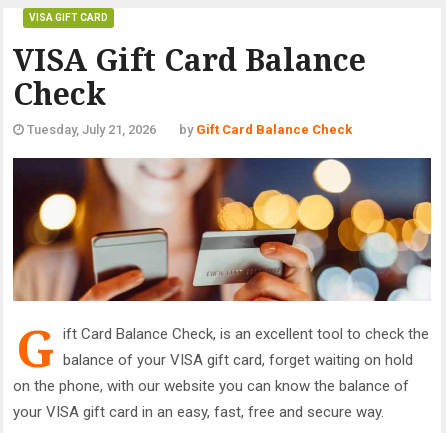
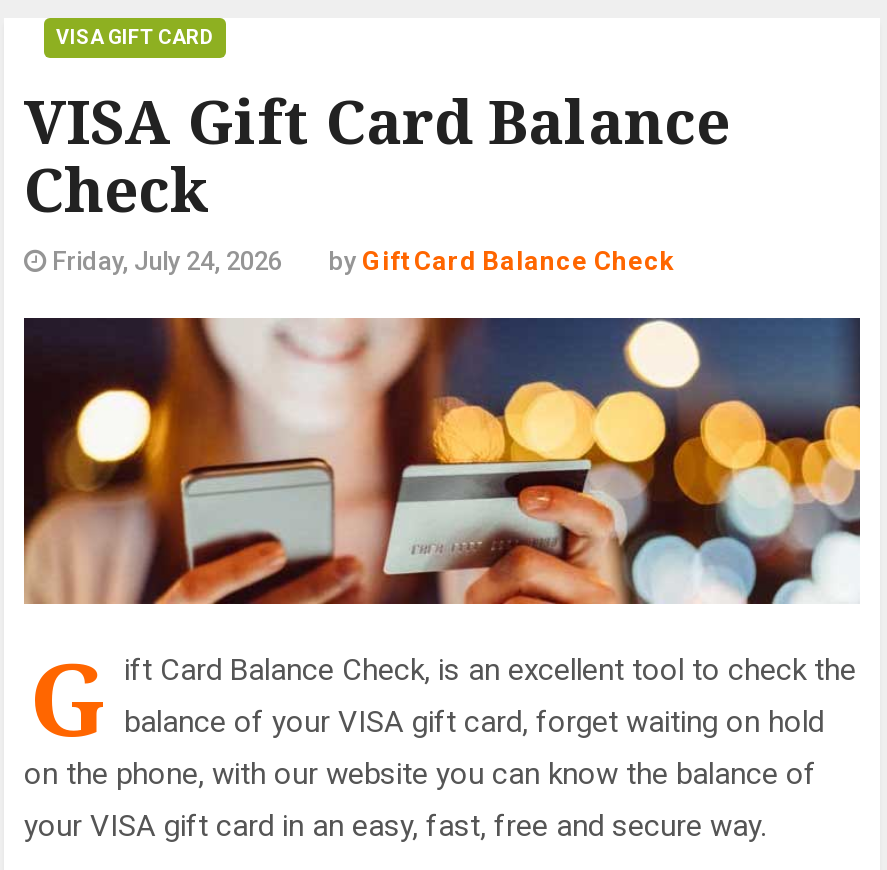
- Tuesday, July 21, 2026 by Gift Card Balance Check
+ Friday, July 24, 2026 by Gift Card Balance Check
